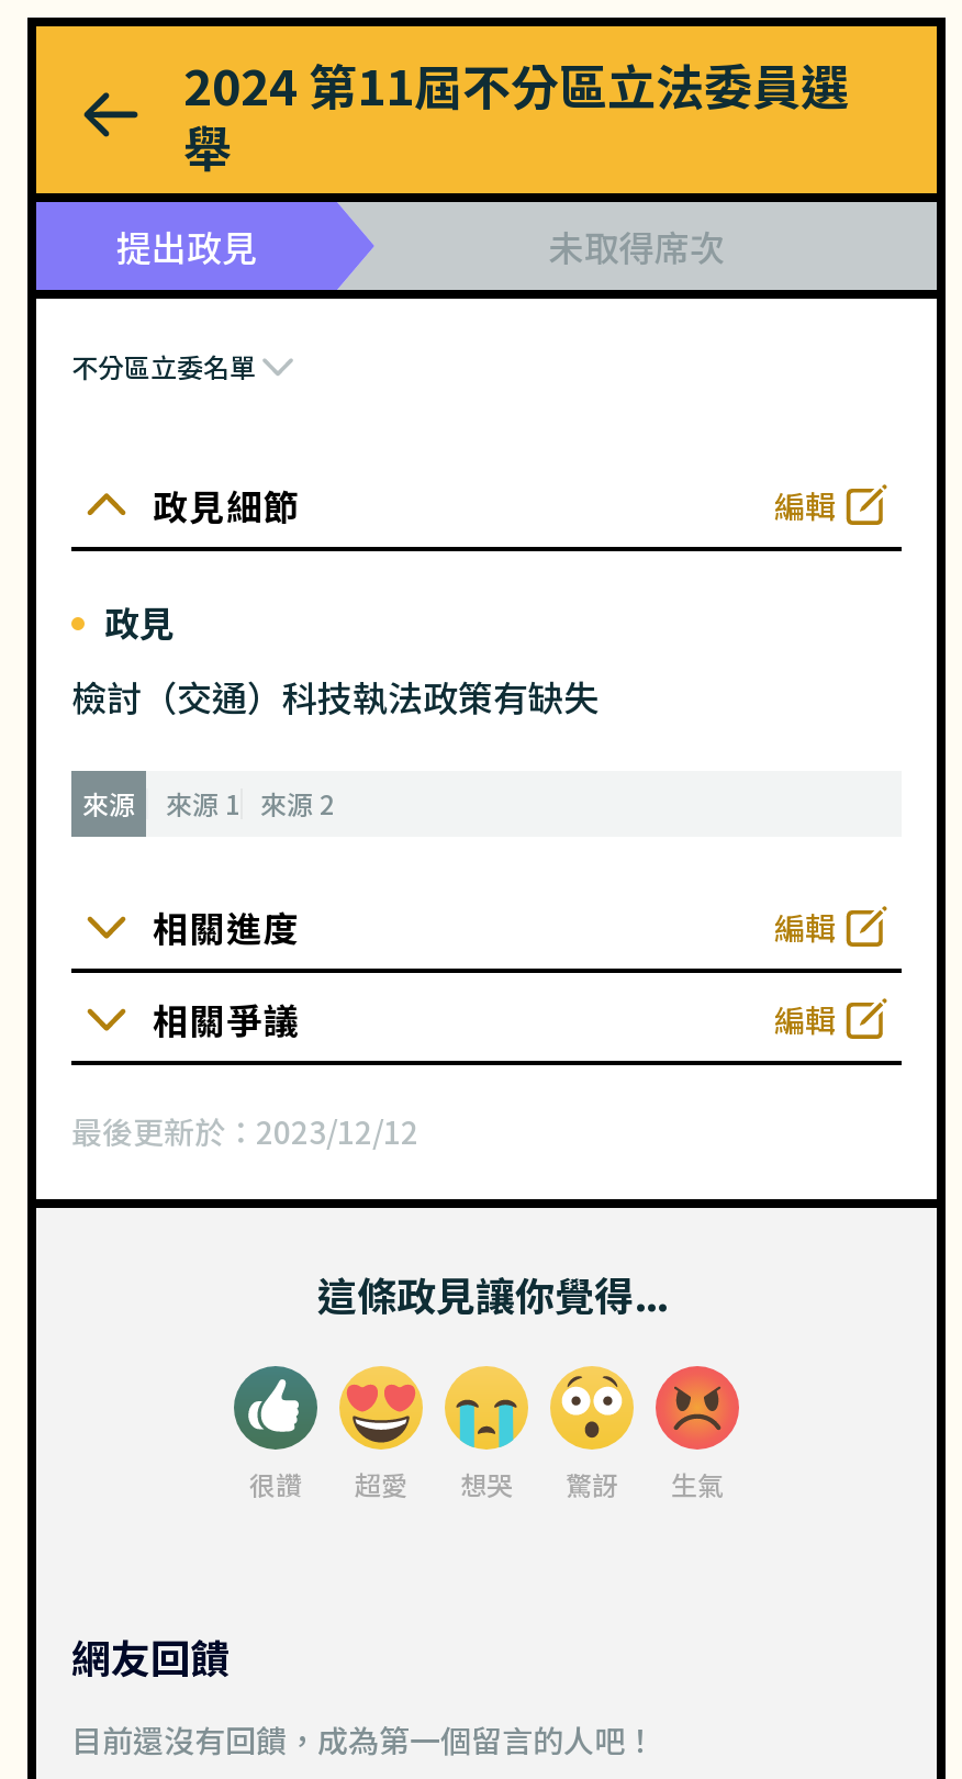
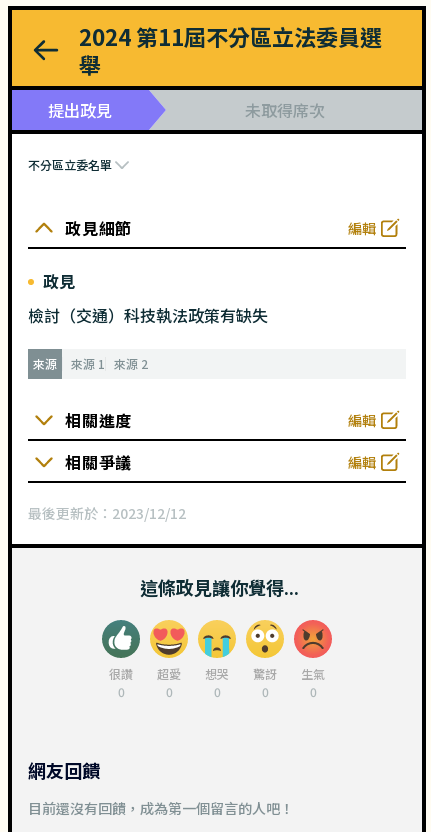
+ 0

+ 0

+ 0

+ 0

+ 0
